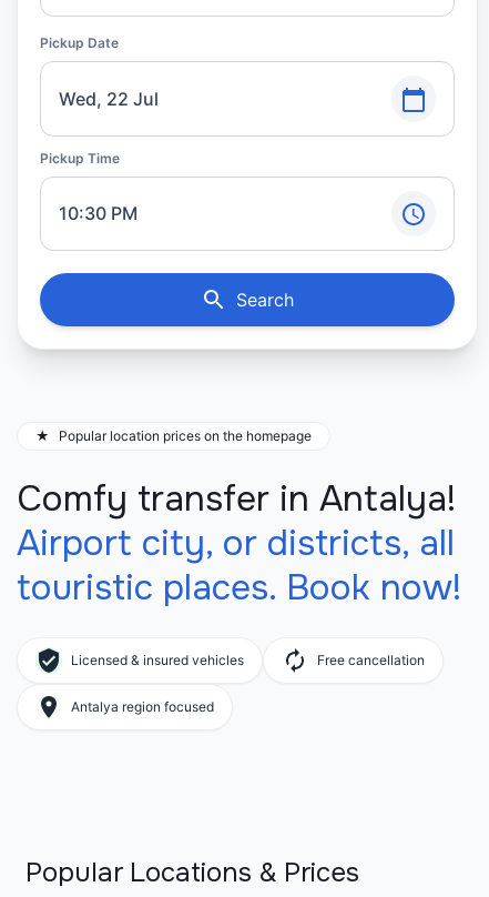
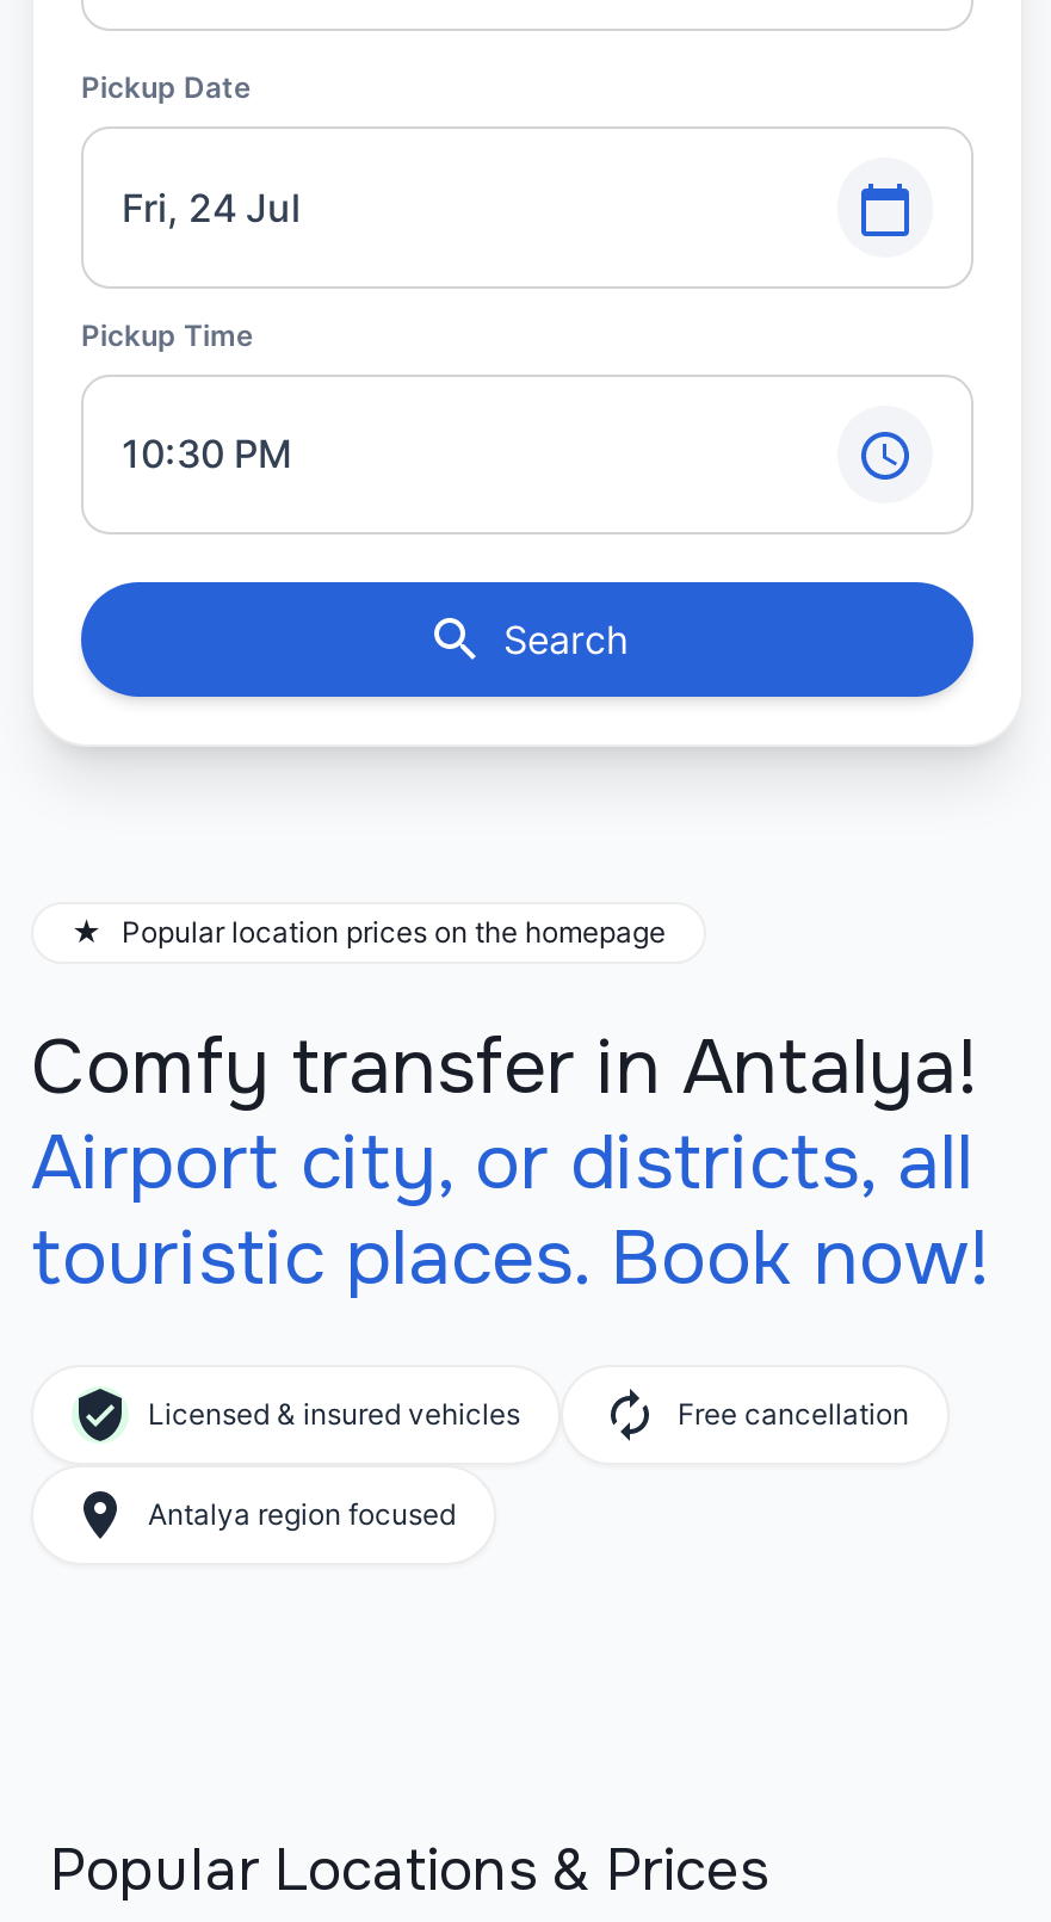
- Wed, 22 Jul
+ Fri, 24 Jul
